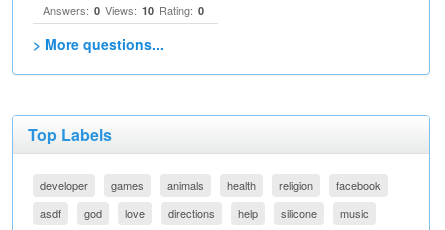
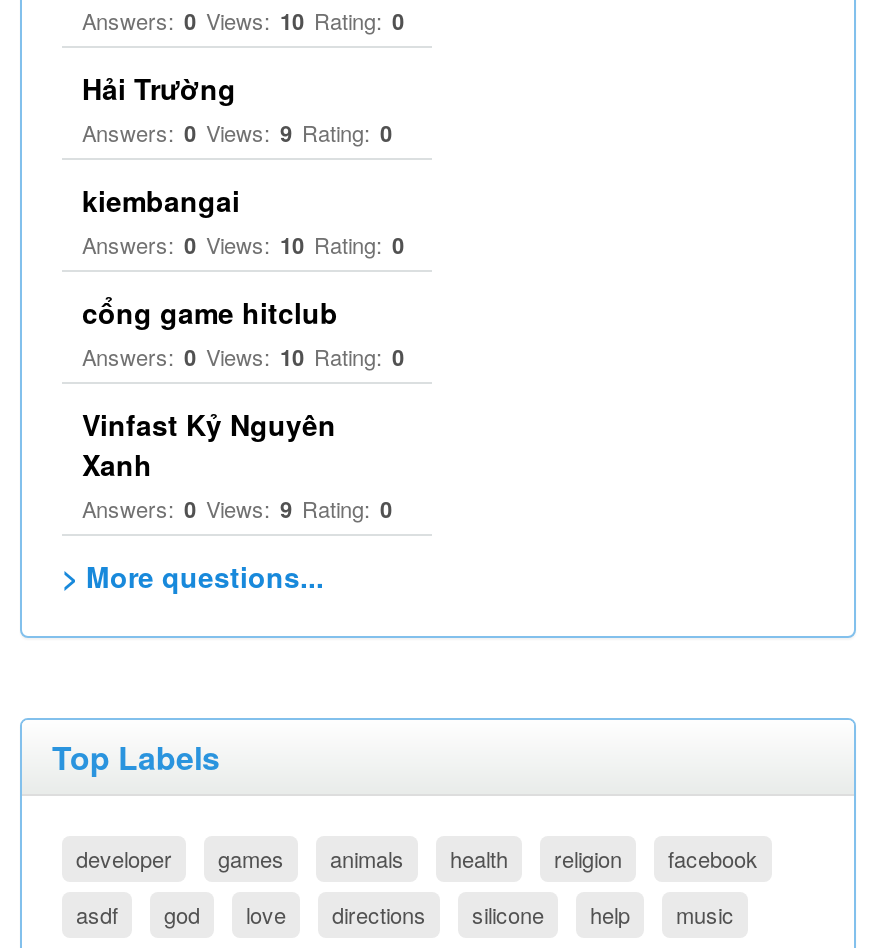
+ Hải Trường
+ Answers: 0 Views: 9 Rating: 0
+ kiembangai
+ Answers: 0 Views: 10 Rating: 0
+ cổng game hitclub
+ Answers: 0 Views: 10 Rating: 0
+ Vinfast Kỷ Nguyên
+ Xanh
+ Answers: 0 Views: 9 Rating: 0

moved down: silicone
